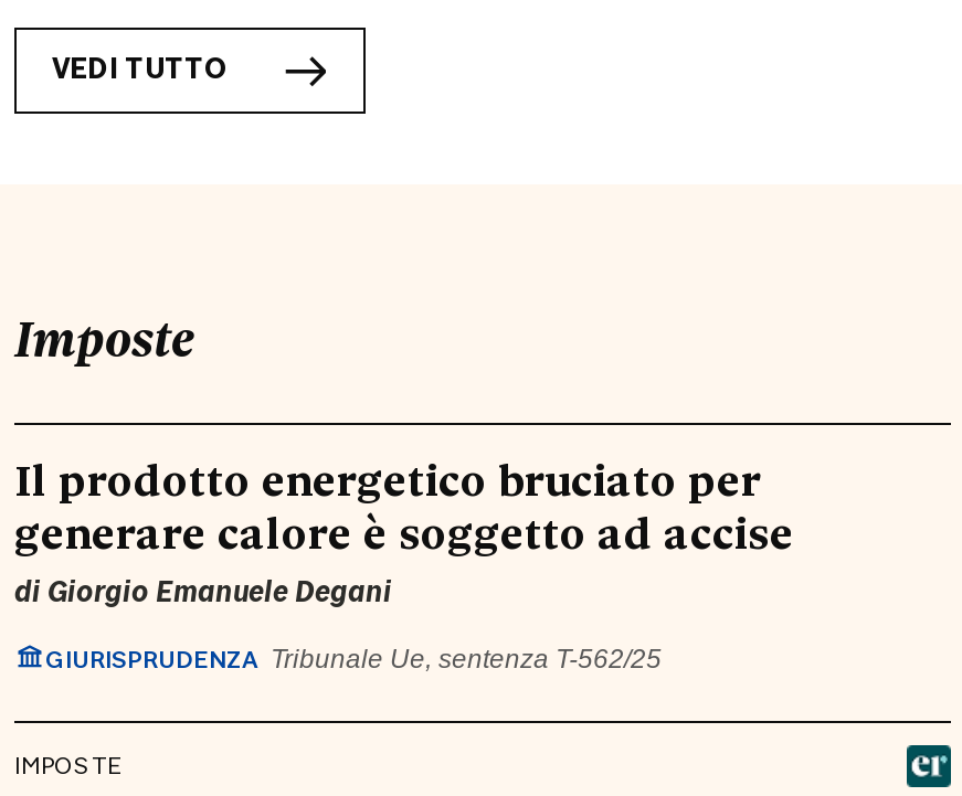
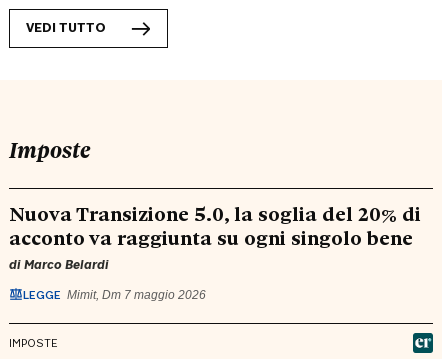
- Il prodotto energetico bruciato per
- generare calore è soggetto ad accise
- di Giorgio Emanuele Degani
+ Nuova Transizione 5.0, la soglia del 20% di
+ acconto va raggiunta su ogni singolo bene
+ di Marco Belardi

- GIURISPRUDENZA Tribunale Ue, sentenza T-562/25
+ LEGGE Mimit, Dm 7 maggio 2026
